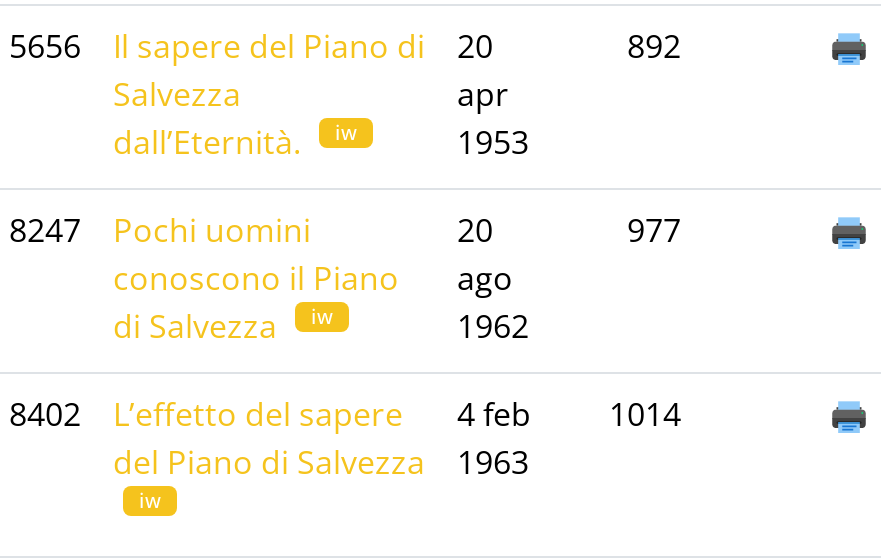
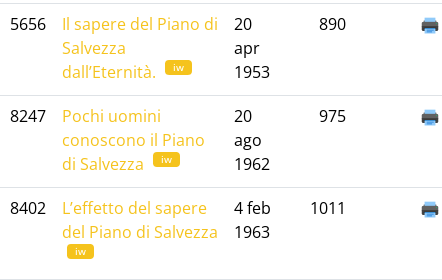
- 892
+ 890

- 977
+ 975

- 8402 L’effetto del sapere 4 feb 1014
+ 8402 L’effetto del sapere 4 feb 1011
